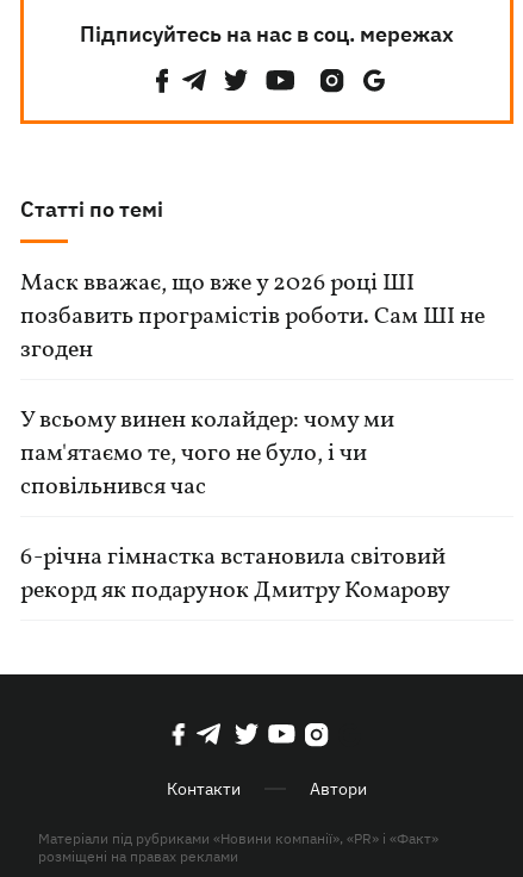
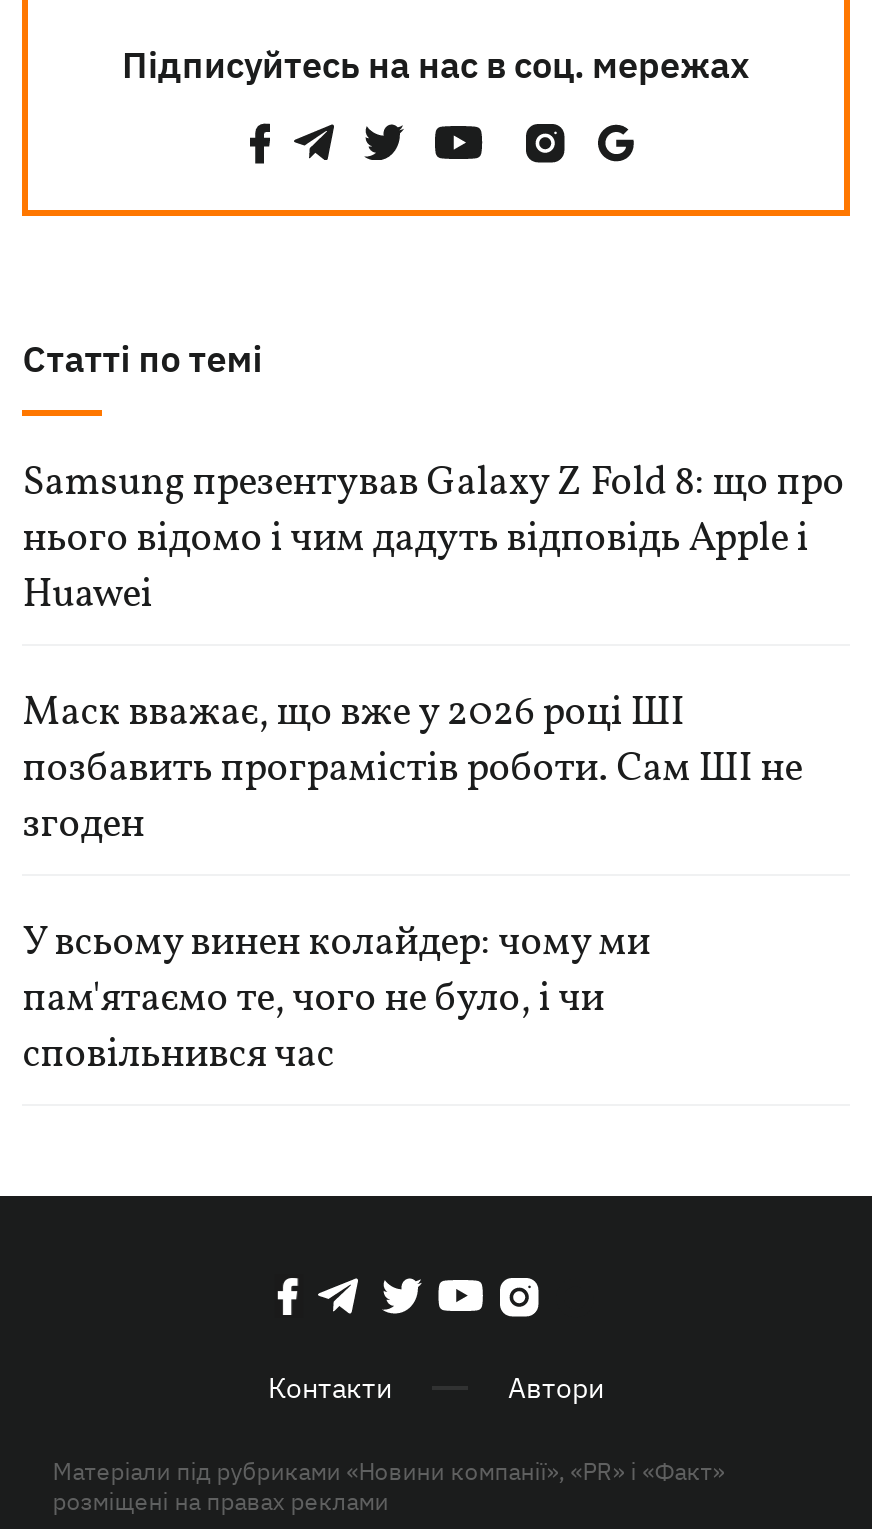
+ Samsung презентував Galaxy Z Fold 8: що про
+ нього відомо і чим дадуть відповідь Apple і
+ Huawei

moved down: Маск вважає, що вже у 2026 році ШІ | позбавить програмістів роботи. Сам ШІ не | згоден | У всьому винен колайдер: чому ми | пам'ятаємо те, чого не було, і чи | сповільнився час

- 6-річна гімнастка встановила світовий
- рекорд як подарунок Дмитру Комарову
